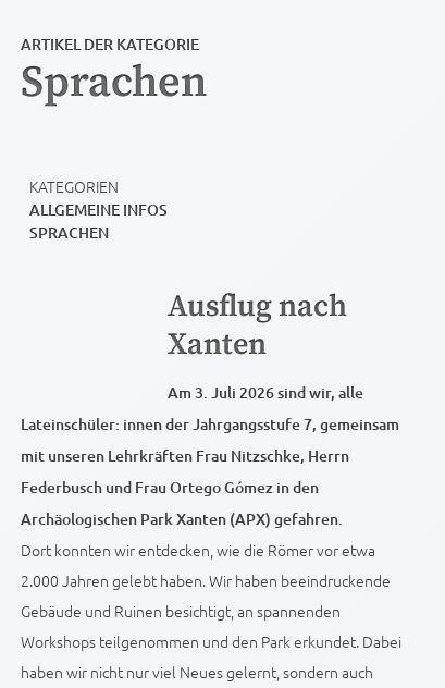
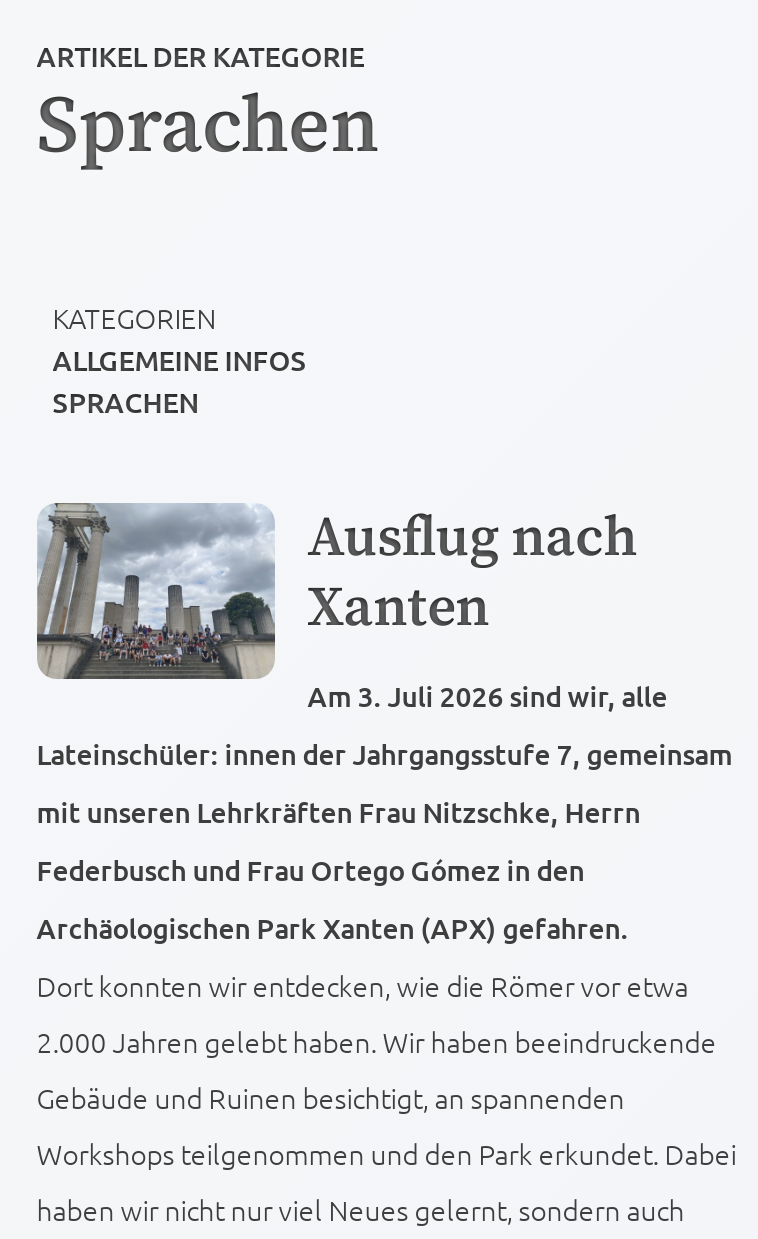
+ [image]
